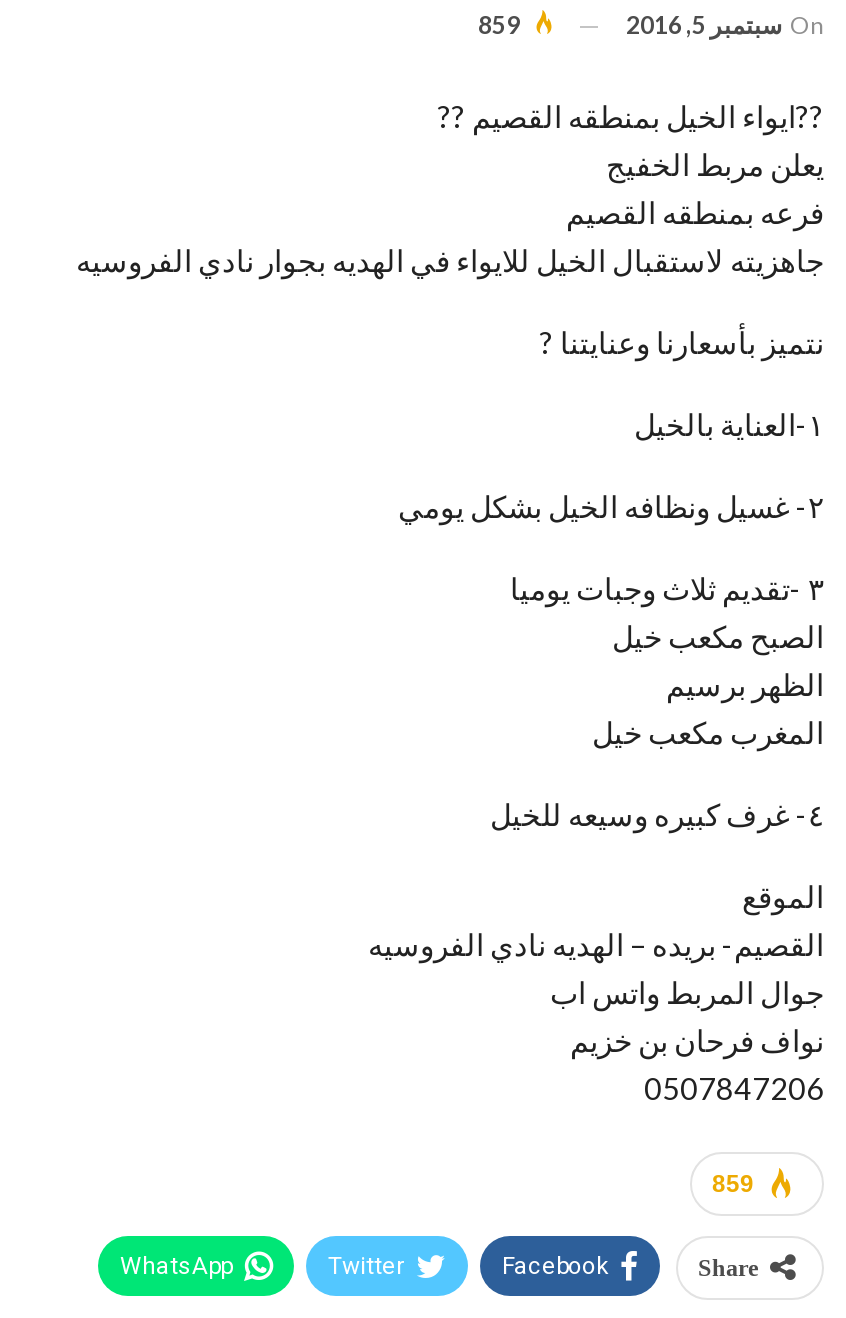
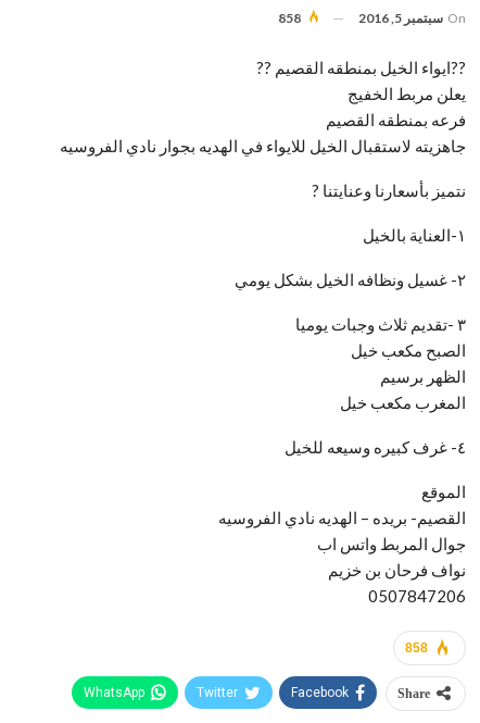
- 859
+ 858

- 859
+ 858
